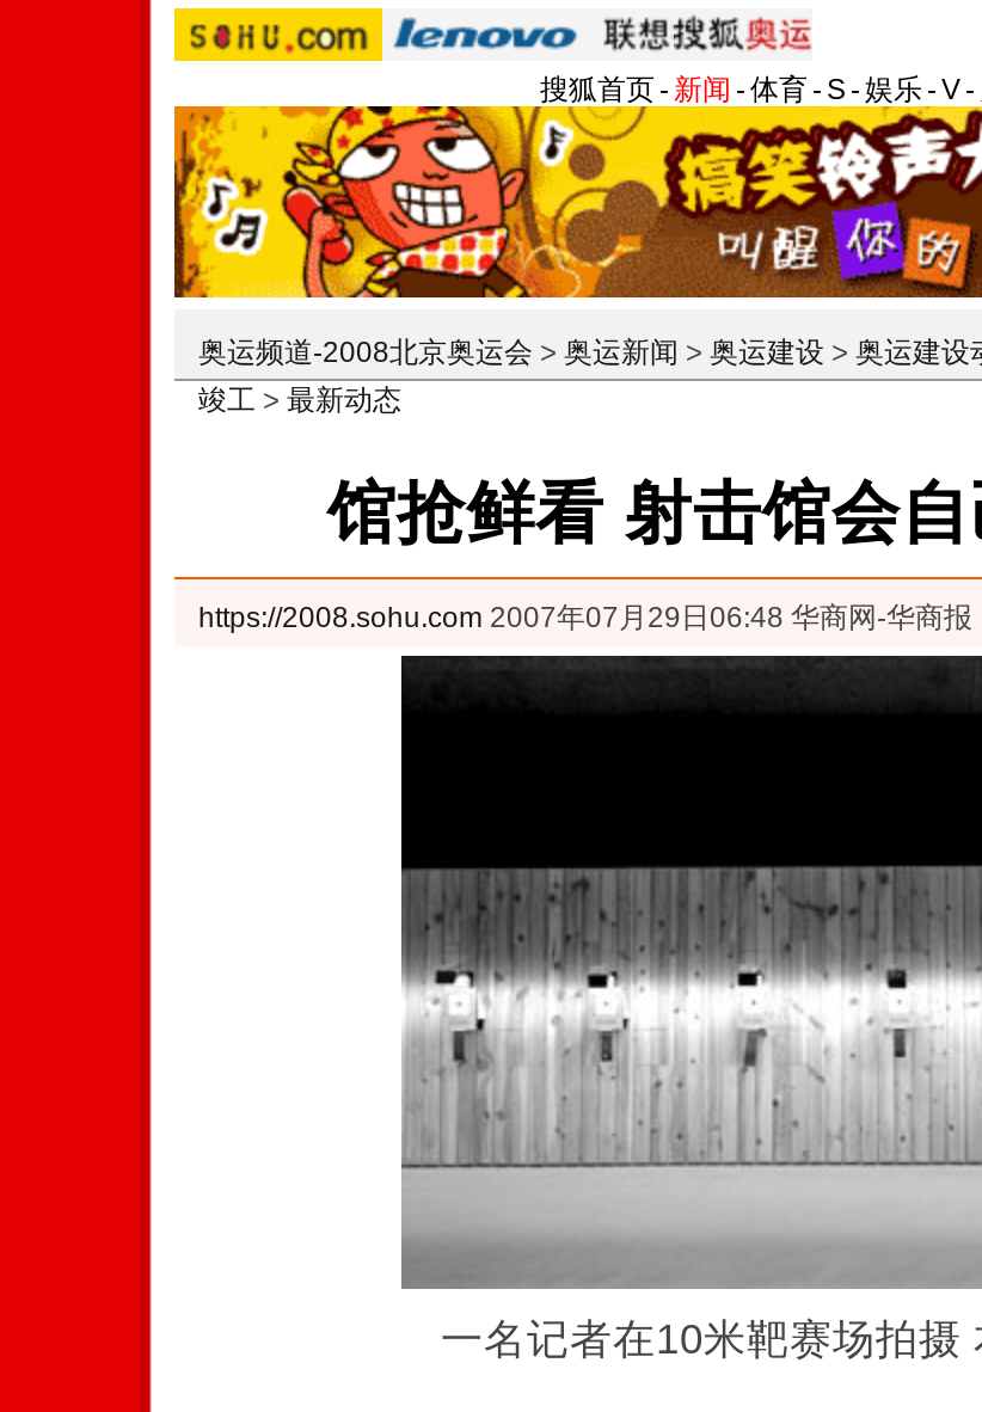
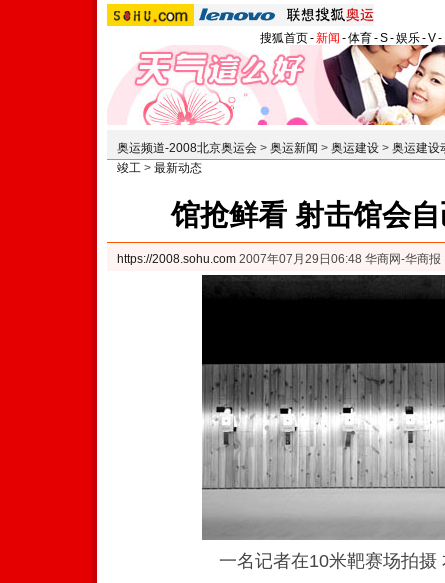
- [image]
+ [image]
